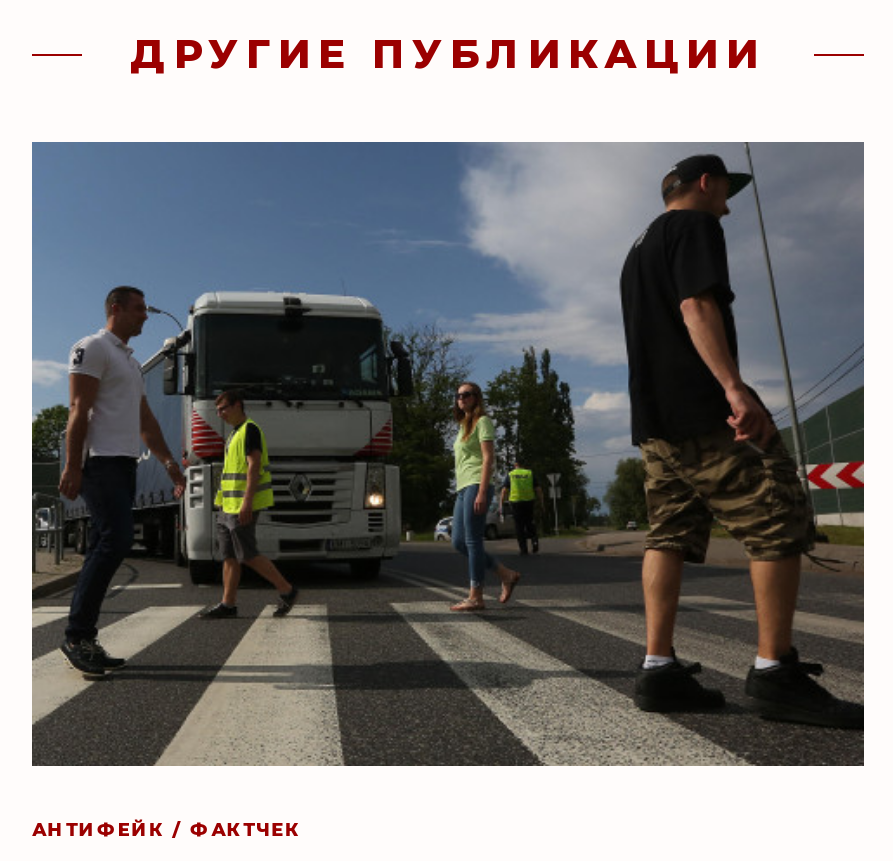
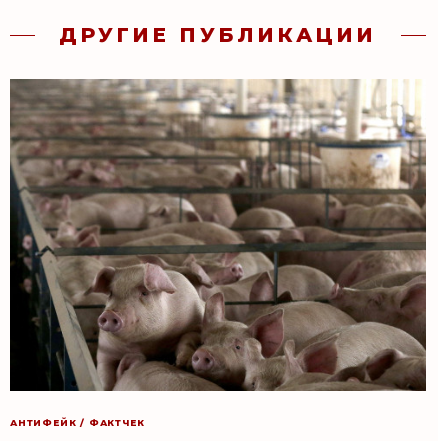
- [image]
+ [image]
